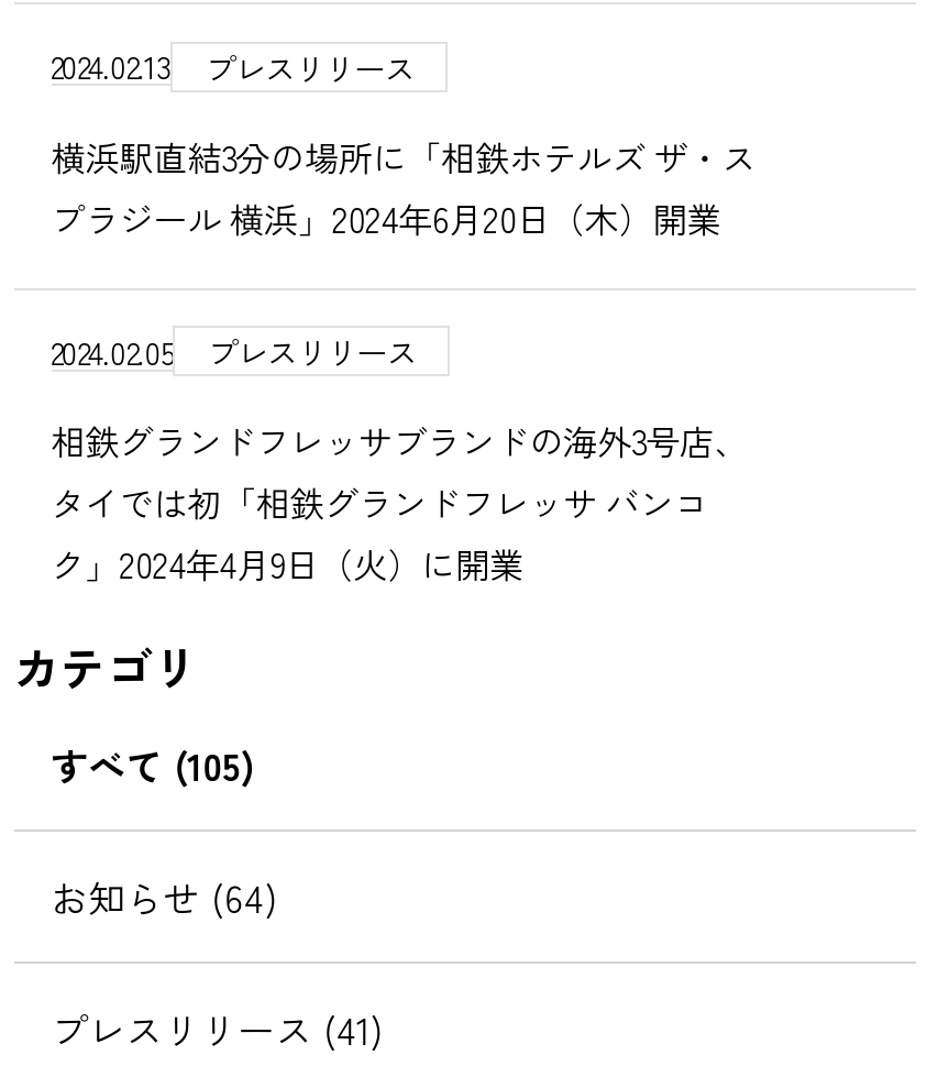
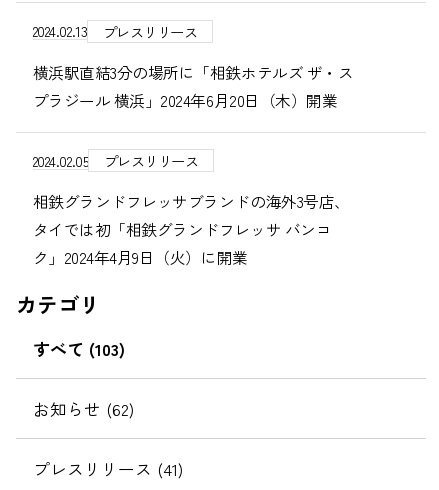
- すべて (105)
+ すべて (103)

- お知らせ (64)
+ お知らせ (62)
